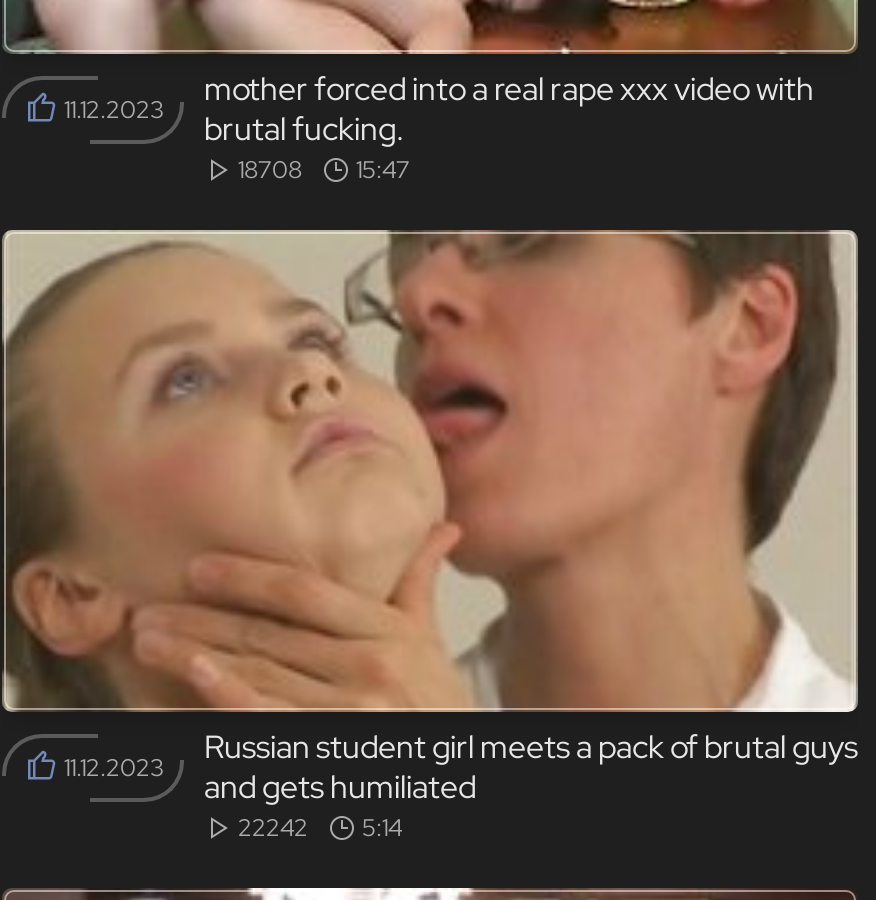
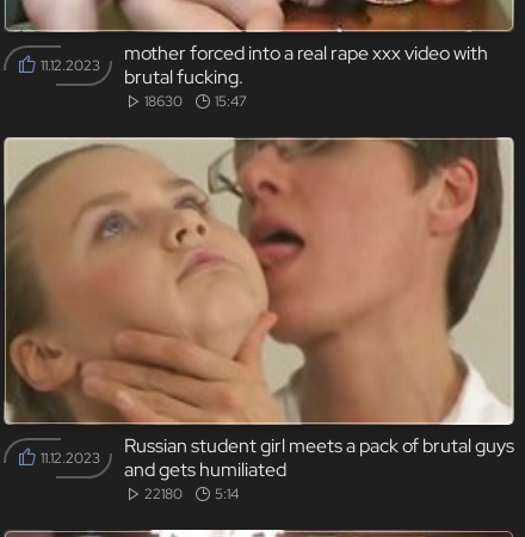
- 18708 15:47
+ 18630 15:47

- 22242 5:14
+ 22180 5:14
